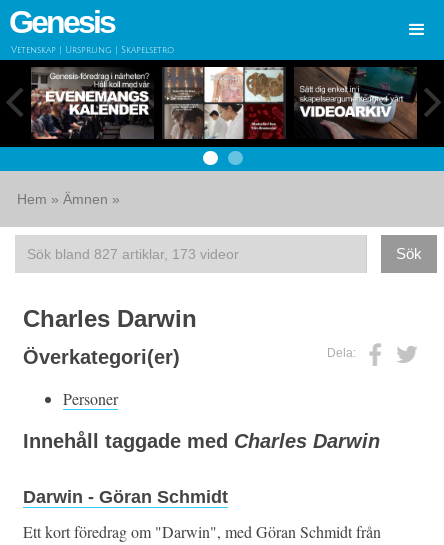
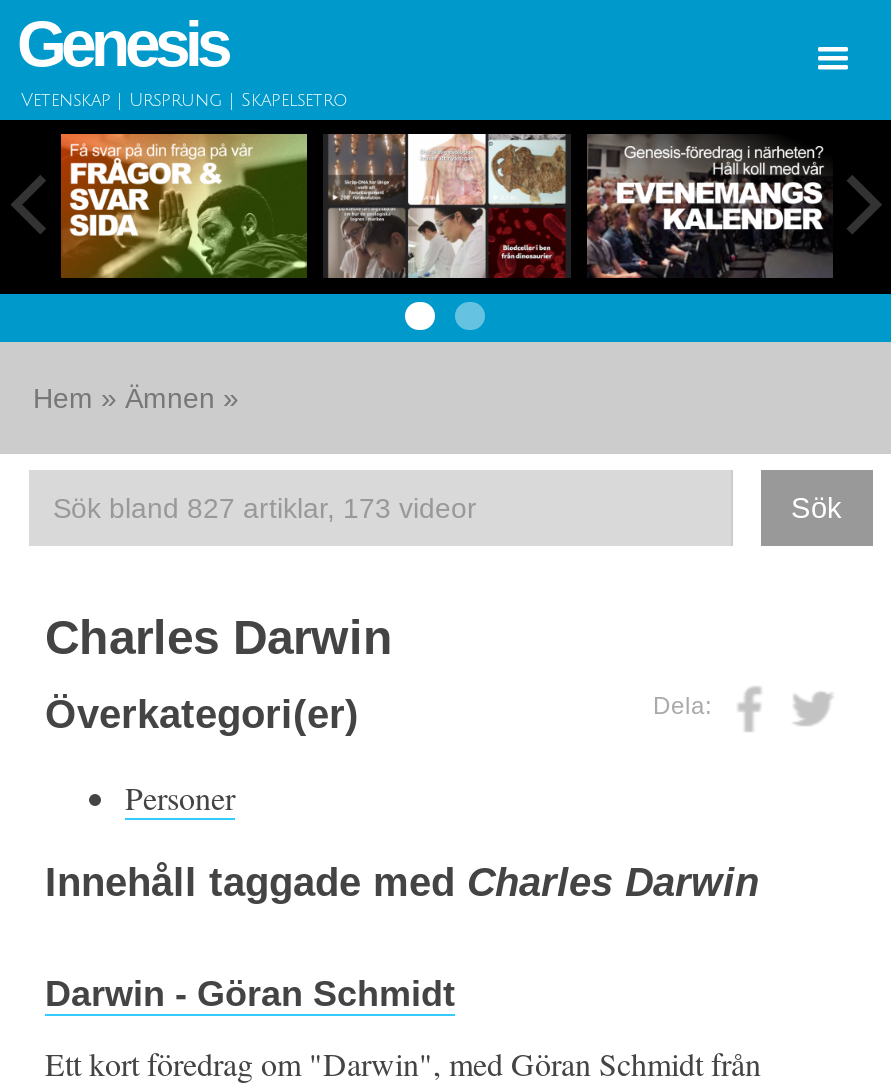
- [image]
+ [image]

- [image]
+ [image]
